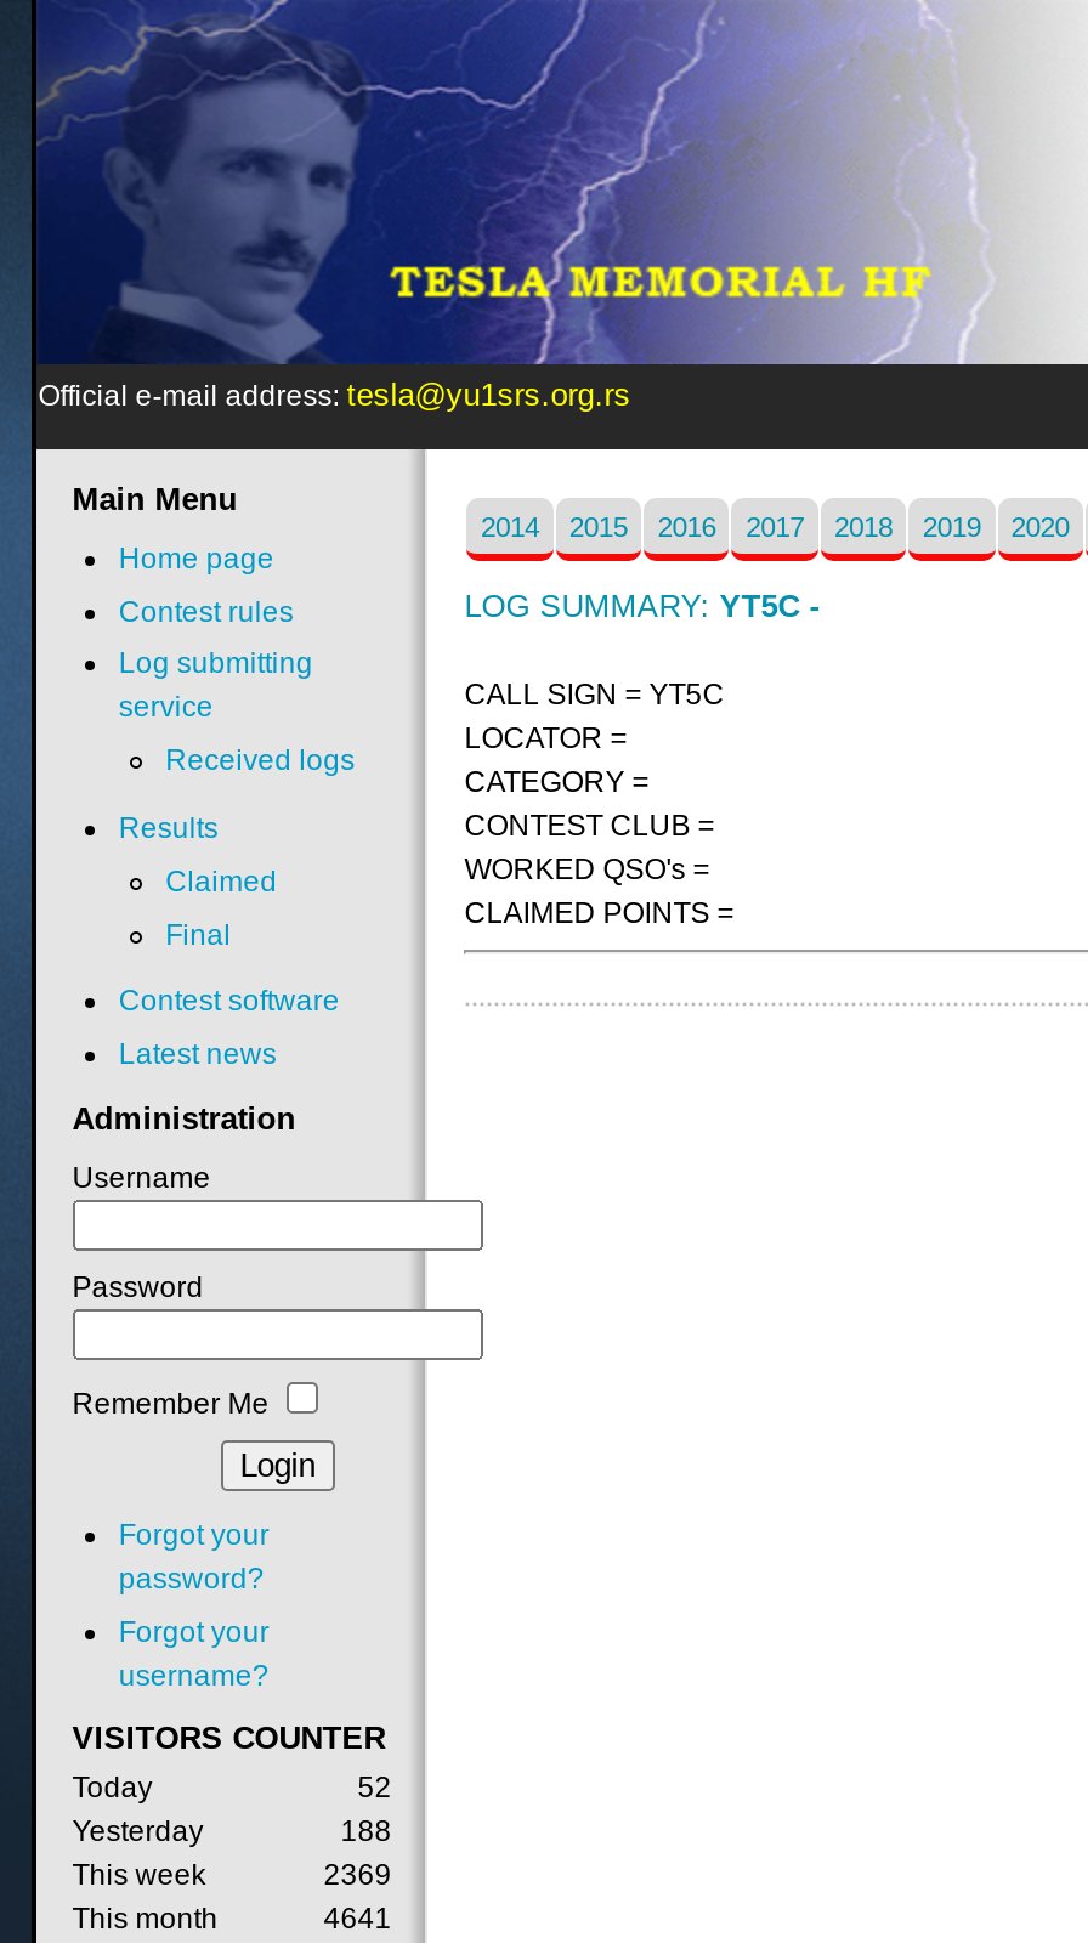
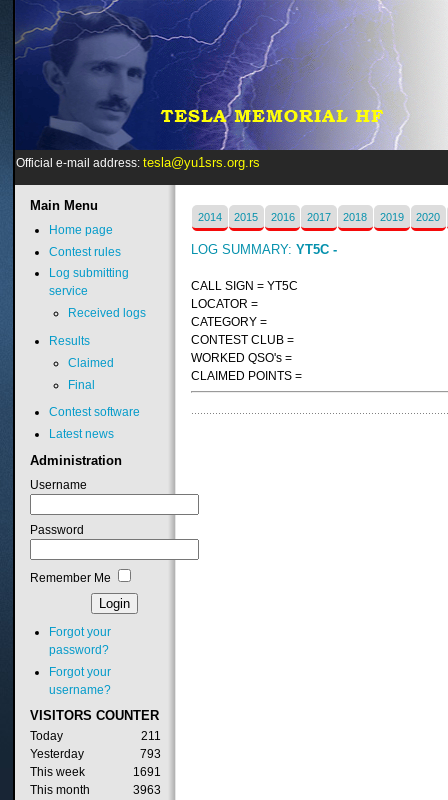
- 52
+ 211

- 188
+ 793

- 2369
+ 1691

- 4641
+ 3963
